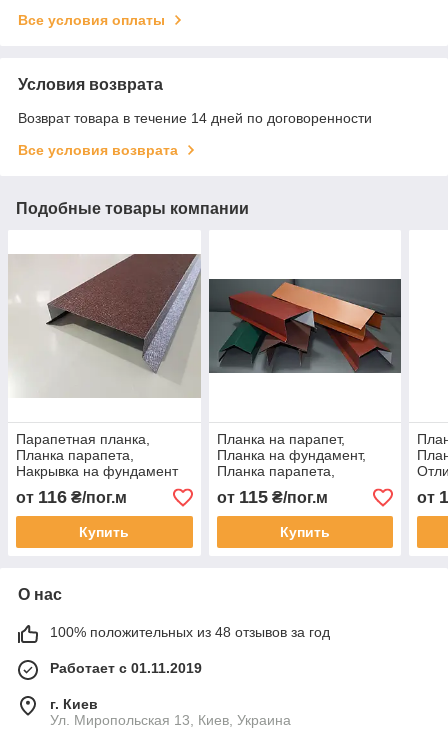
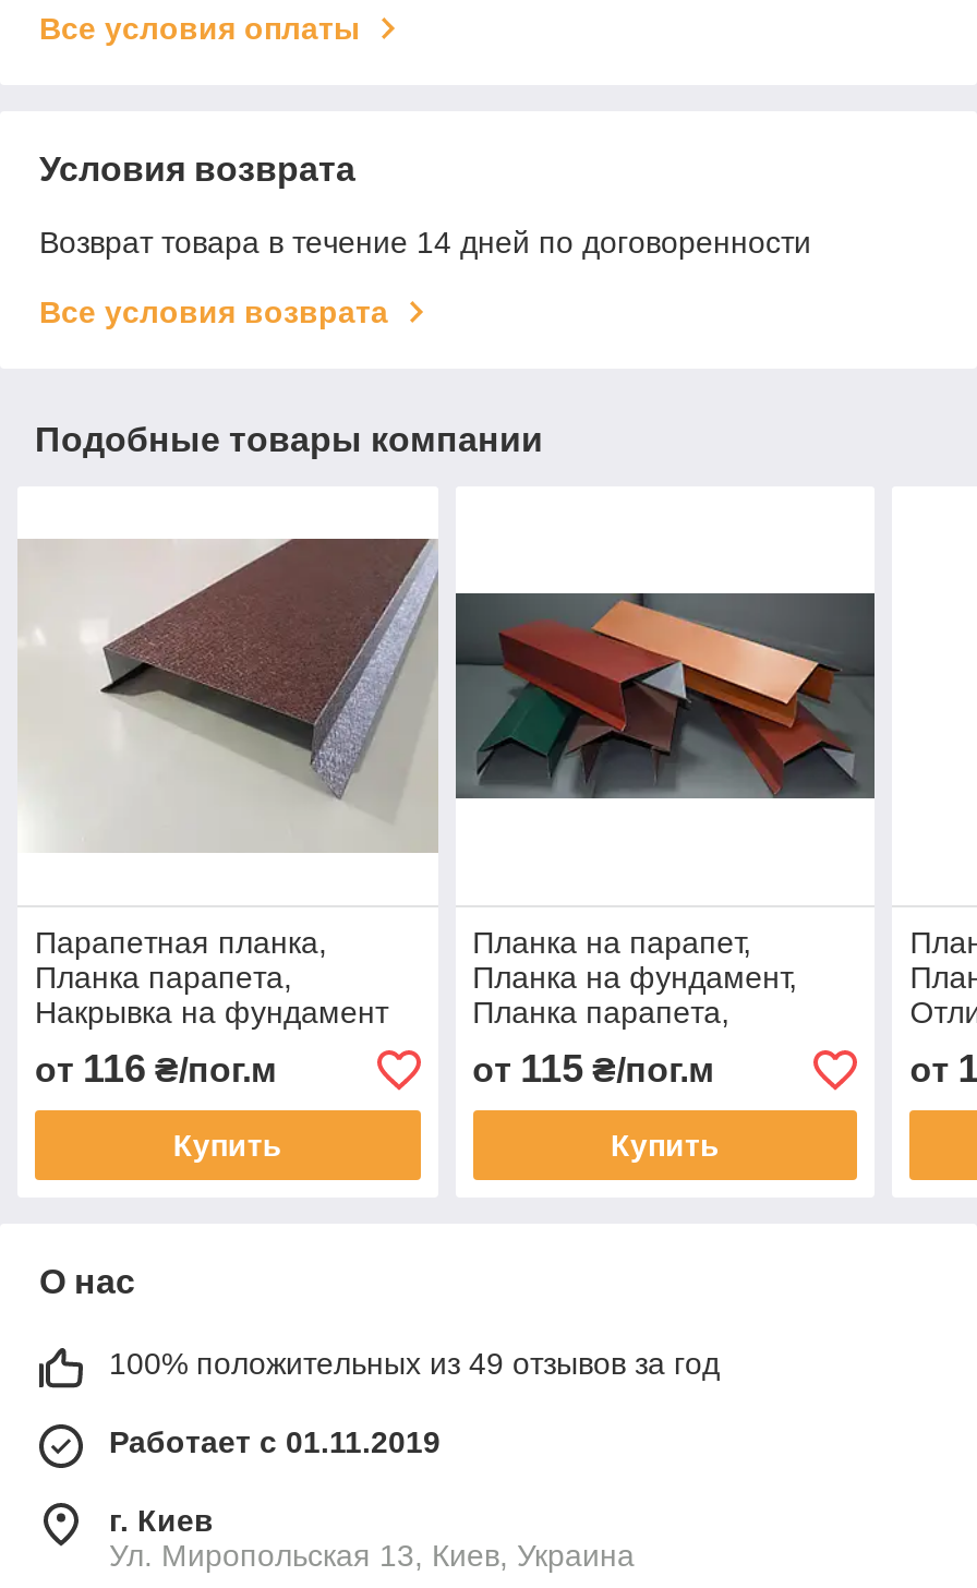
- 100% положительных из 48 отзывов за год
+ 100% положительных из 49 отзывов за год
